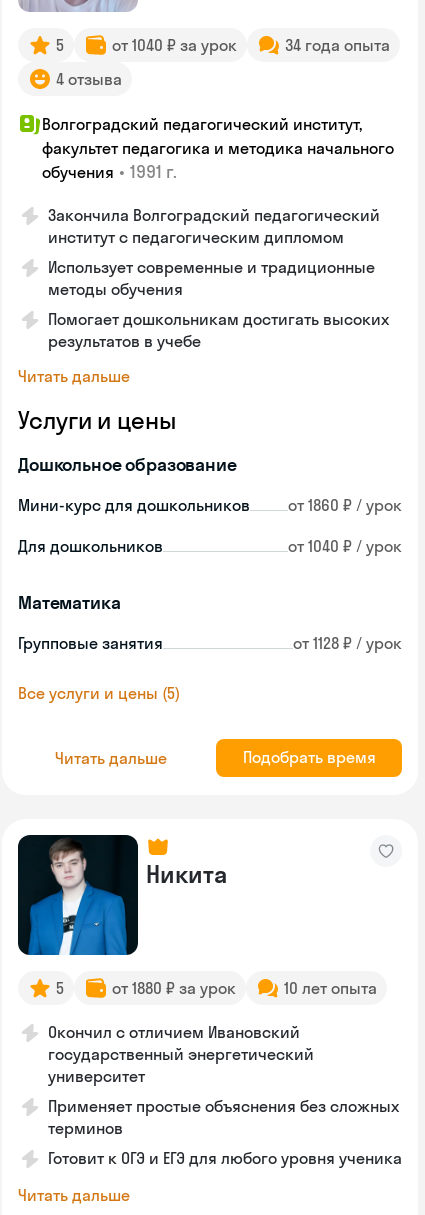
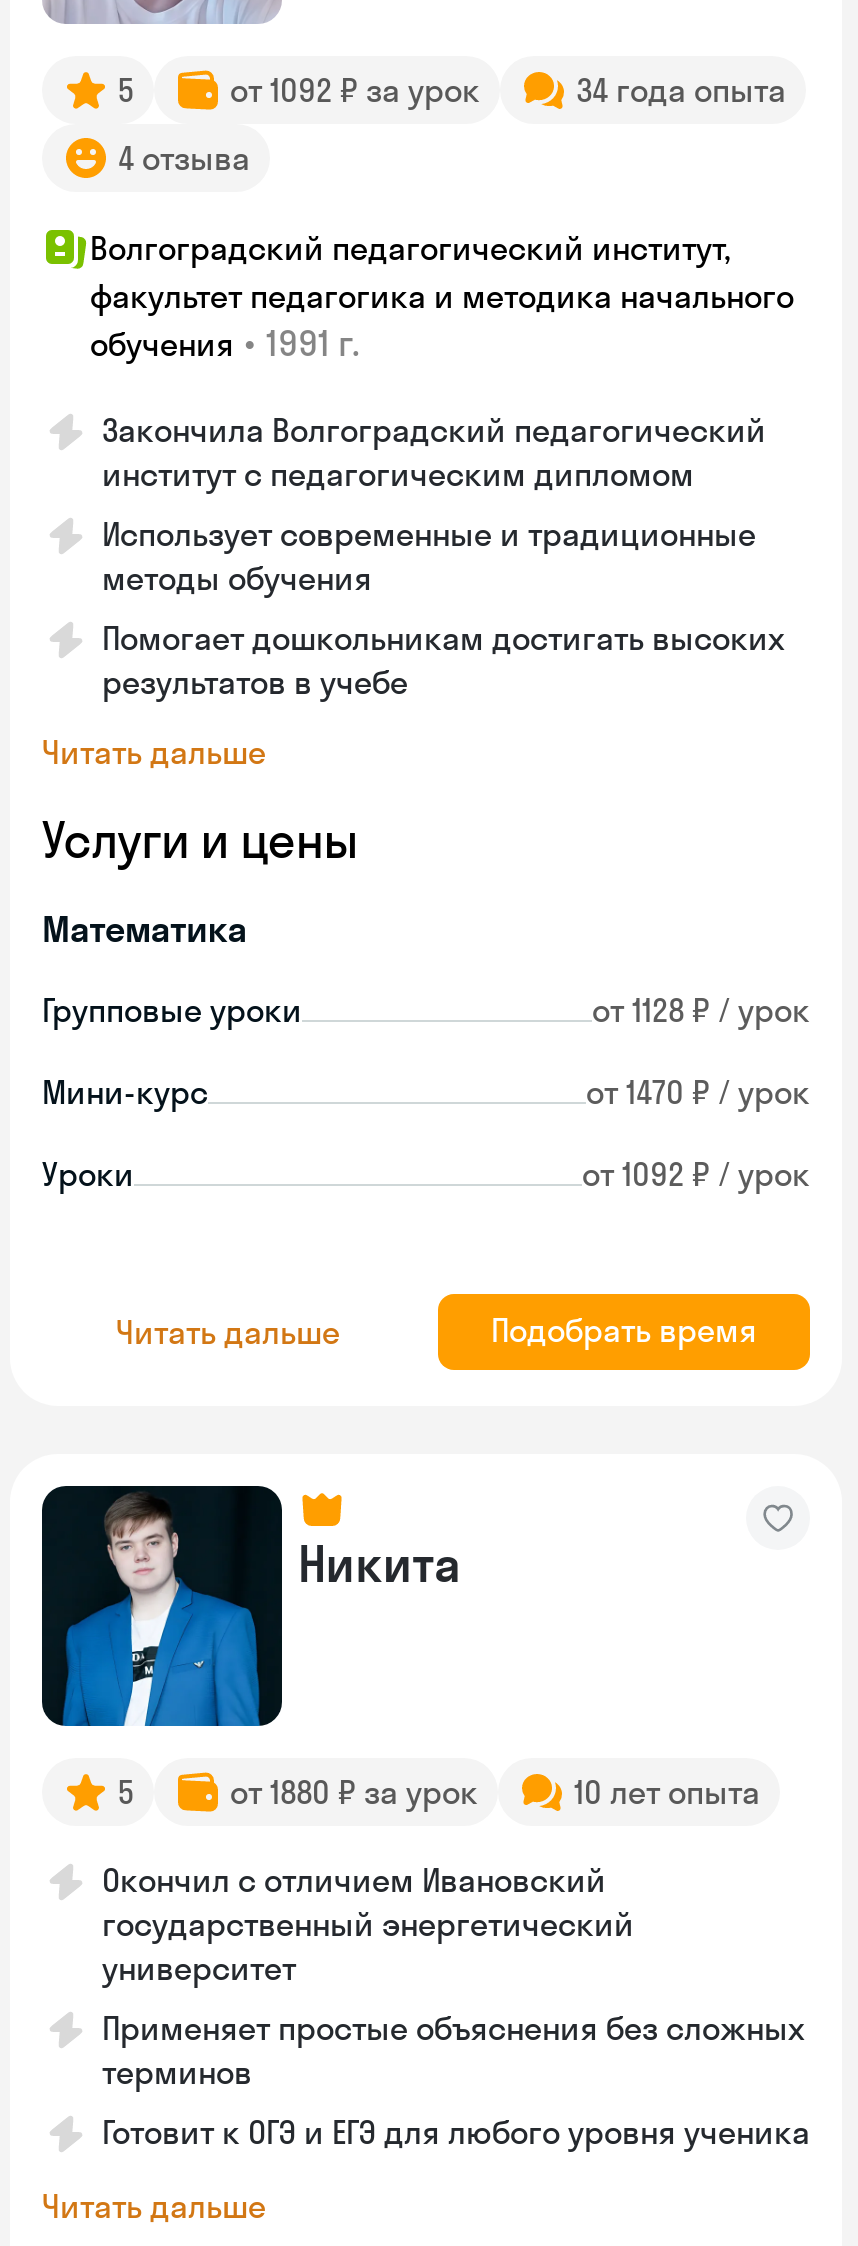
- от 1040 ₽ за урок
+ от 1092 ₽ за урок

- Дошкольное образование
- Мини-курс для дошкольников
- от 1860 ₽ / урок
- Для дошкольников
- от 1040 ₽ / урок

moved up: Математика | от 1128 ₽ / урок

- Групповые занятия
+ Групповые уроки

- Все услуги и цены (5)
+ Мини-курс
+ от 1470 ₽ / урок
+ Уроки
+ от 1092 ₽ / урок
